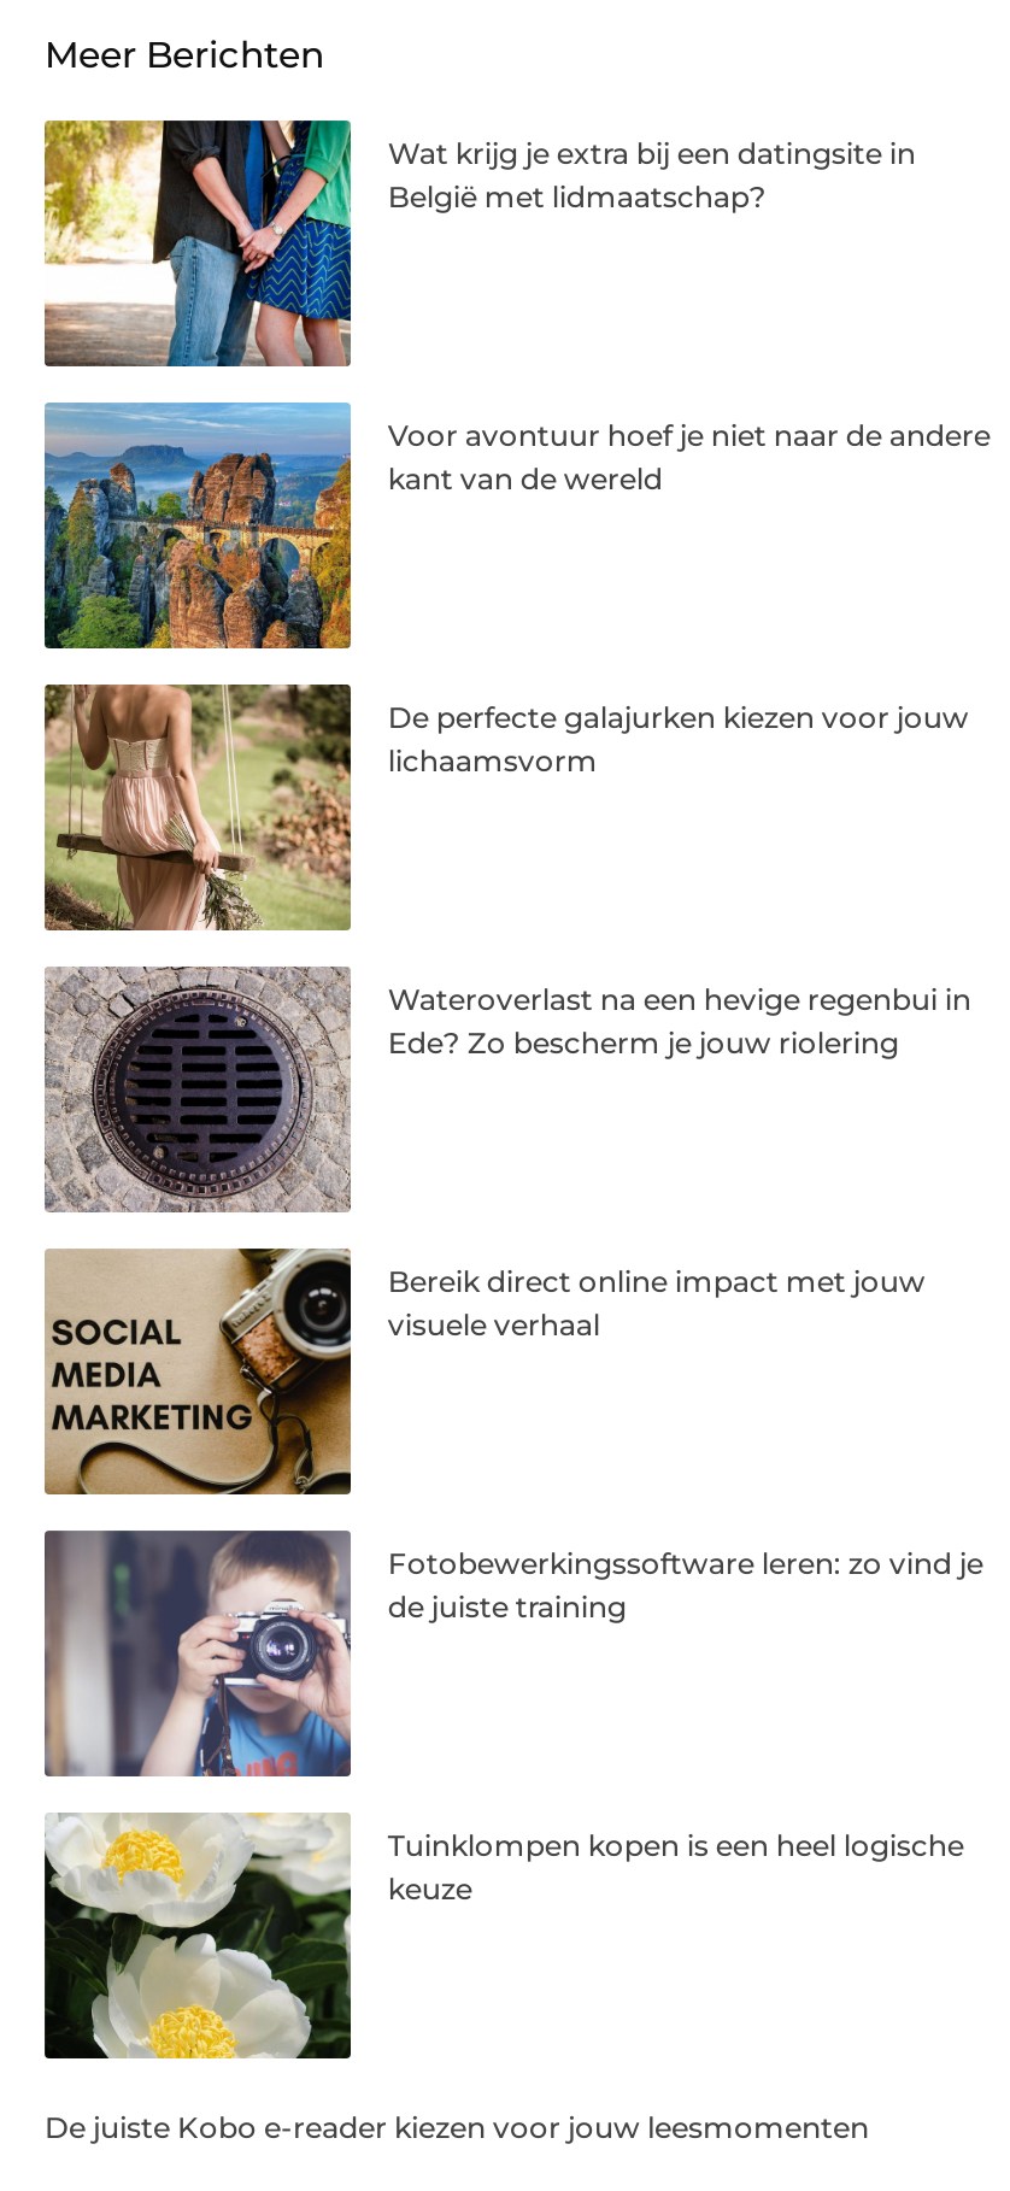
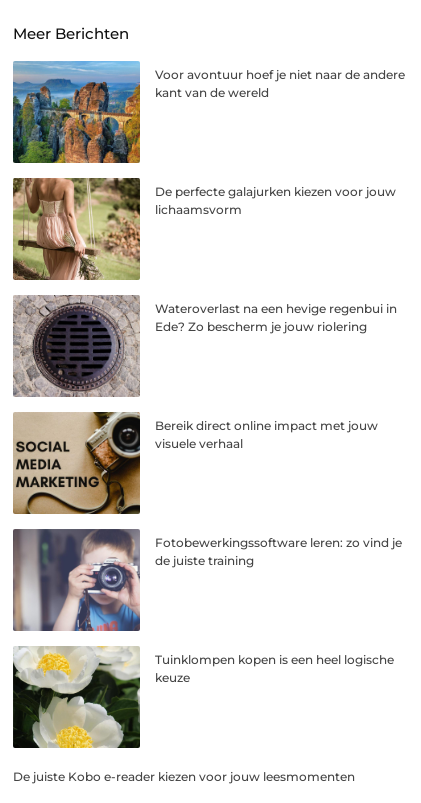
- [image]
- Wat krijg je extra bij een datingsite in
- België met lidmaatschap?
